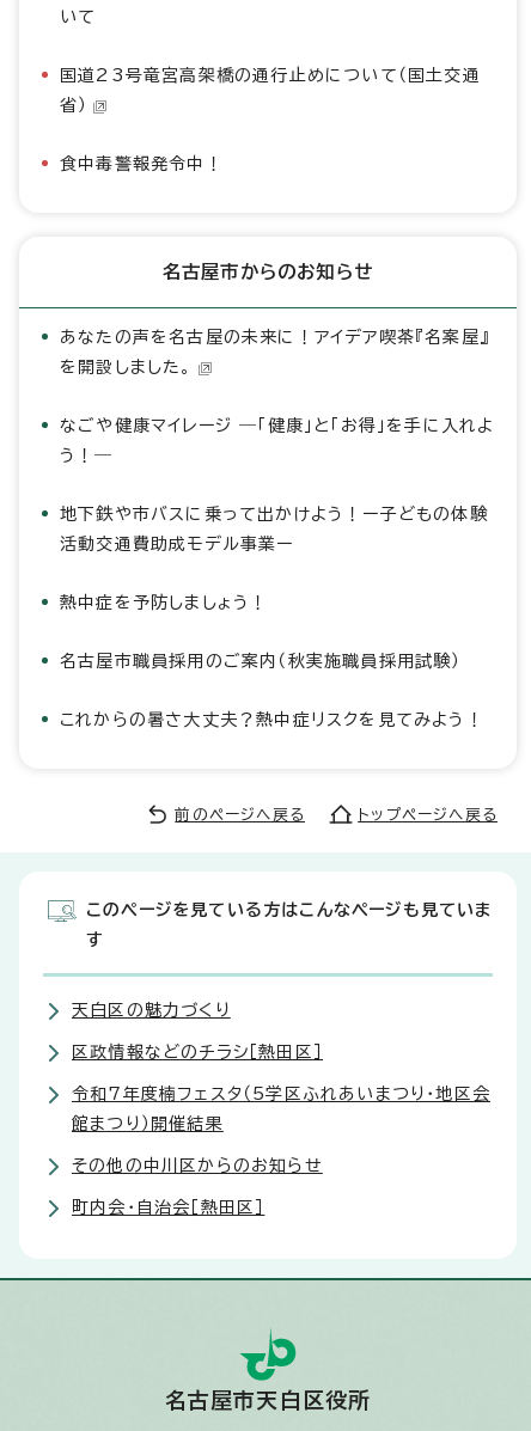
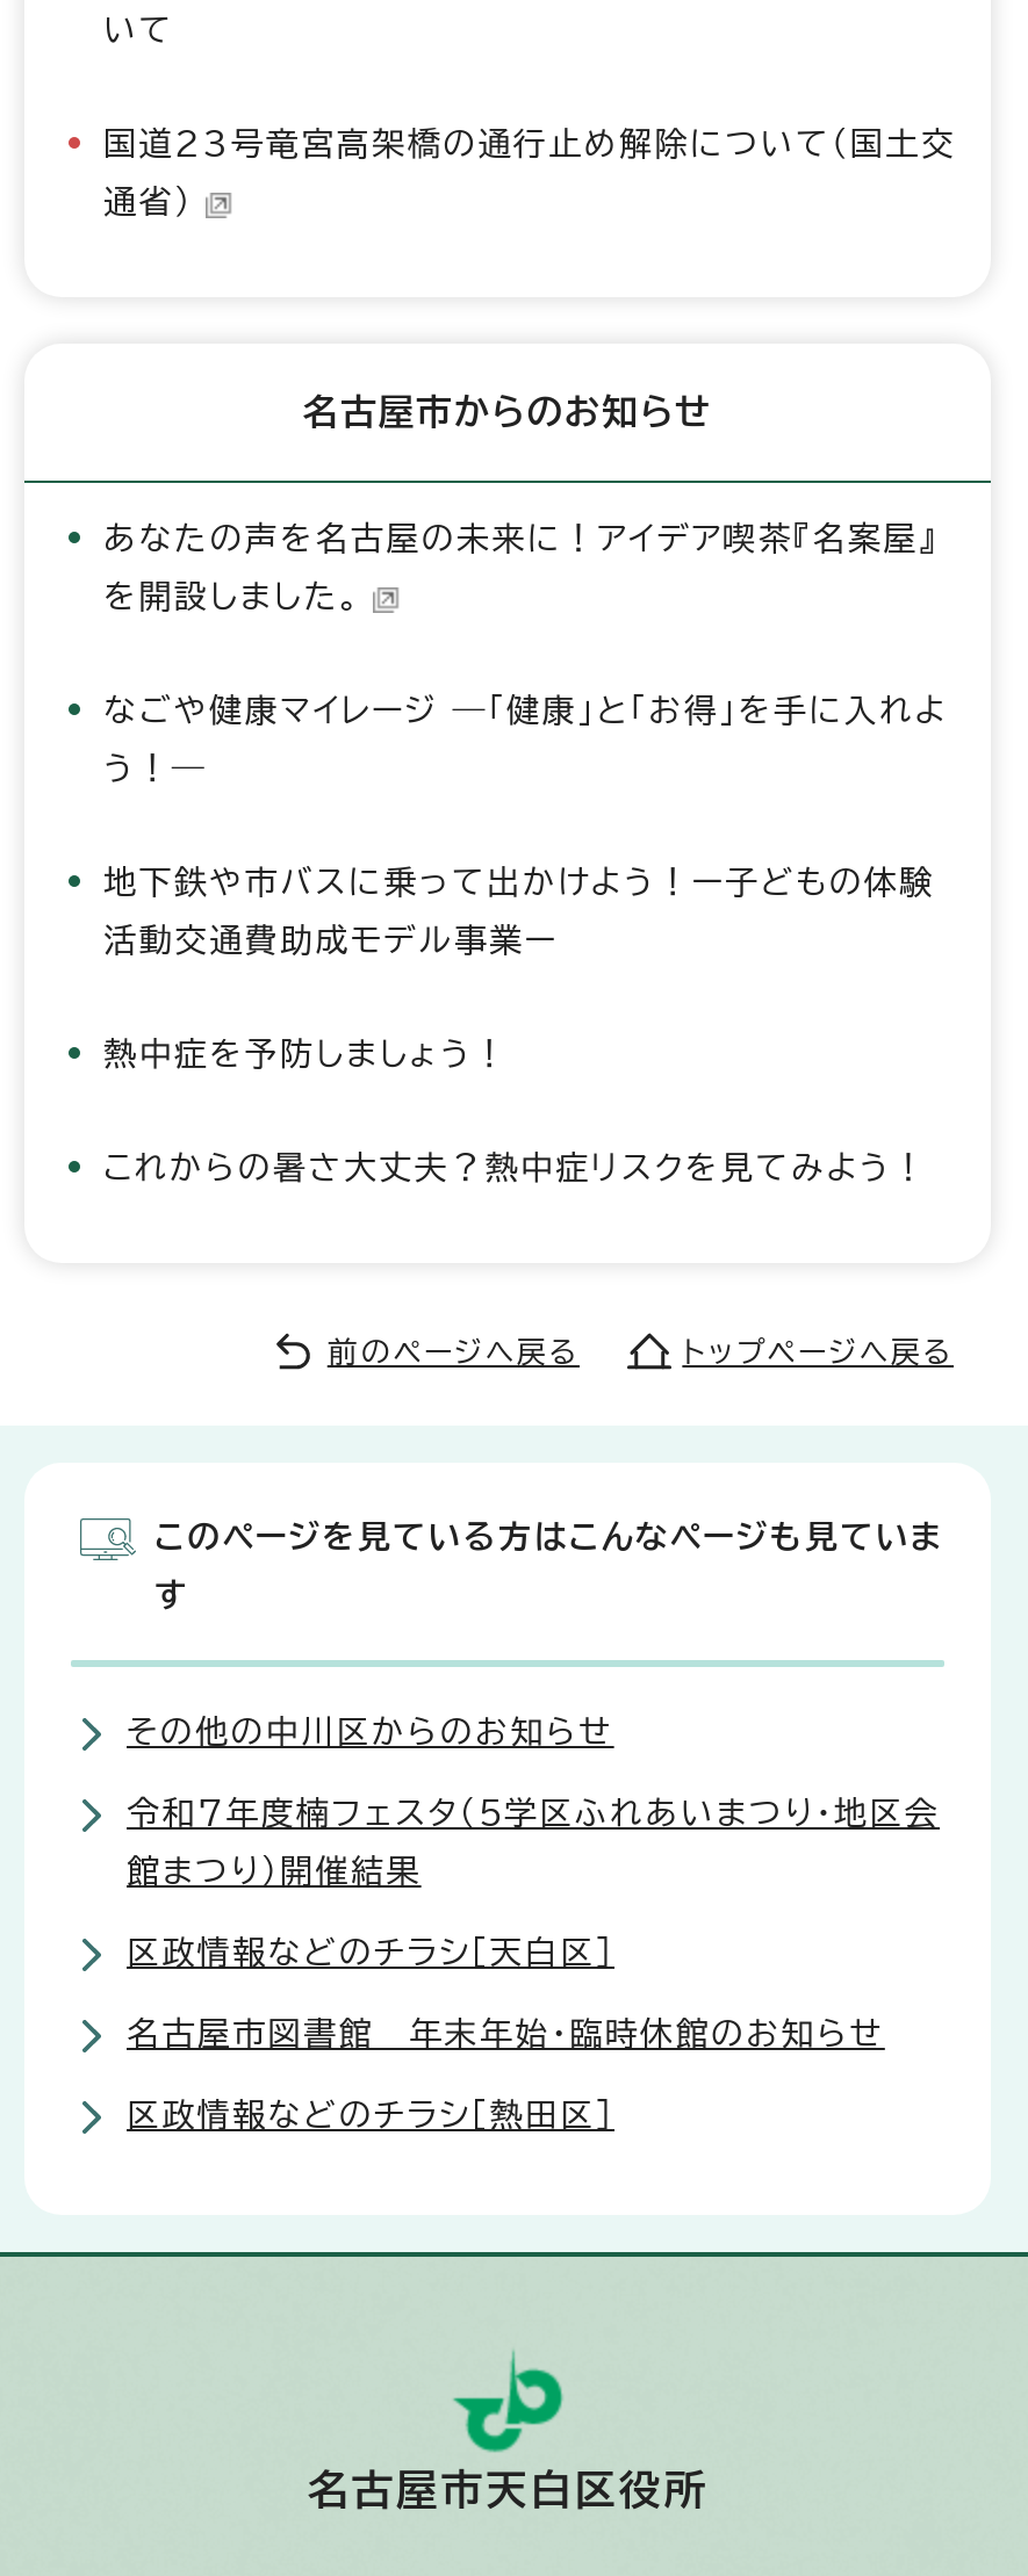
- 国道23号竜宮高架橋の通行止めについて（国土交通
- 省）
- 食中毒警報発令中！
+ 国道23号竜宮高架橋の通行止め解除について（国土交
+ 通省）

- 名古屋市職員採用のご案内（秋実施職員採用試験）

- 天白区の魅力づくり

moved down: 区政情報などのチラシ［熱田区］

moved up: 令和7年度楠フェスタ（5学区ふれあいまつり・地区会 | 館まつり）開催結果

moved up: その他の中川区からのお知らせ

- 町内会・自治会［熱田区］
+ 区政情報などのチラシ［天白区］
+ 名古屋市図書館 年末年始・臨時休館のお知らせ
